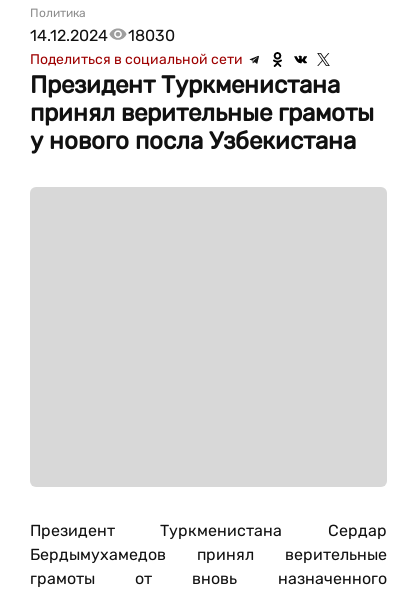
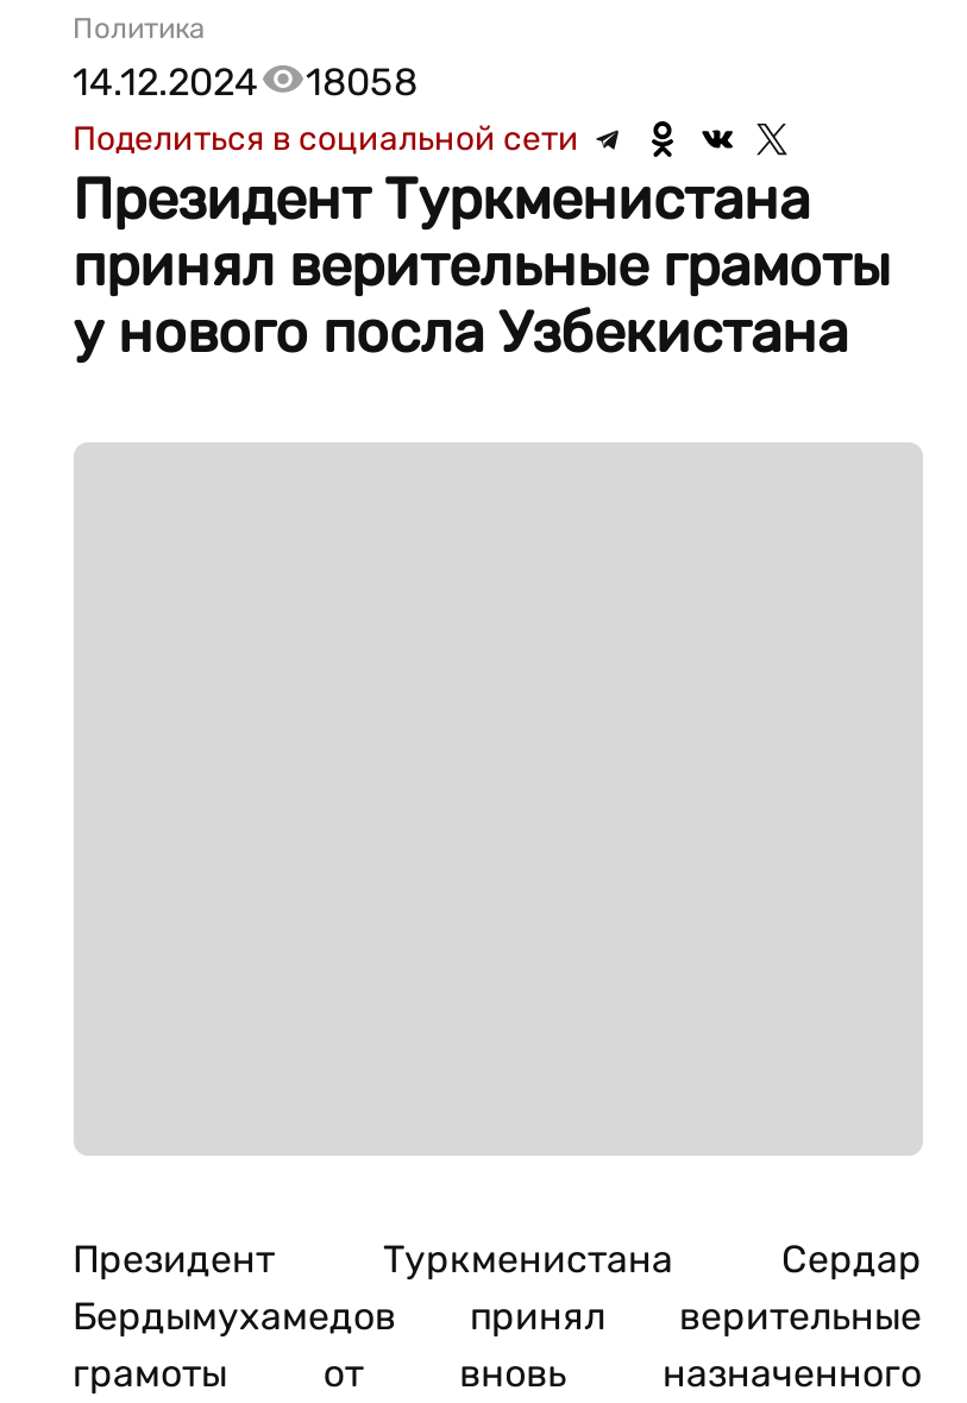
- 14.12.2024 18030
+ 14.12.2024 18058
